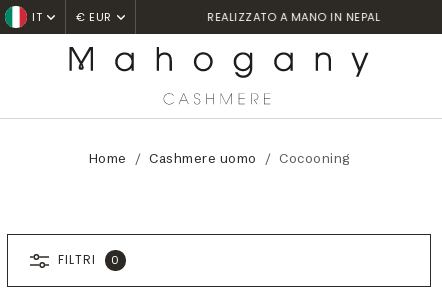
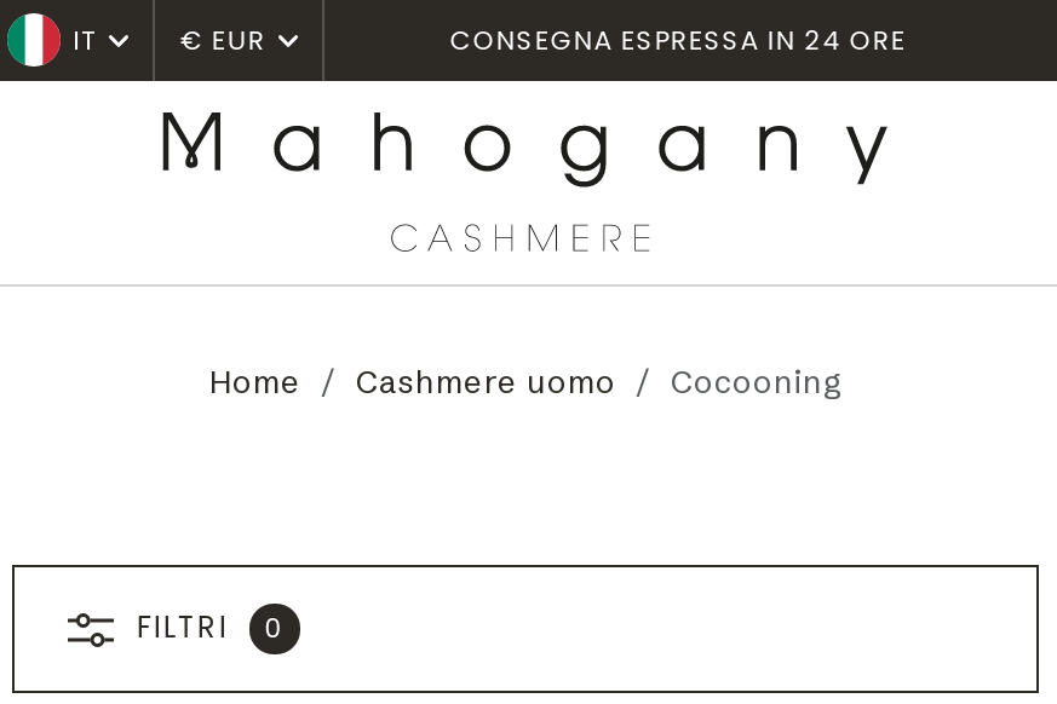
- REALIZZATO A MANO IN NEPAL
+ CONSEGNA ESPRESSA IN 24 ORE
